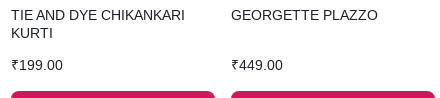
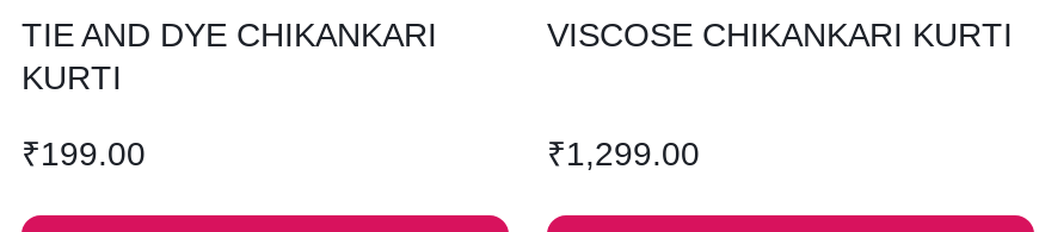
- GEORGETTE PLAZZO
+ VISCOSE CHIKANKARI KURTI

- ₹449.00
+ ₹1,299.00
